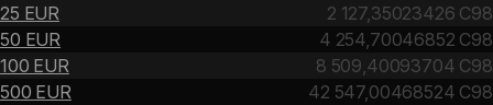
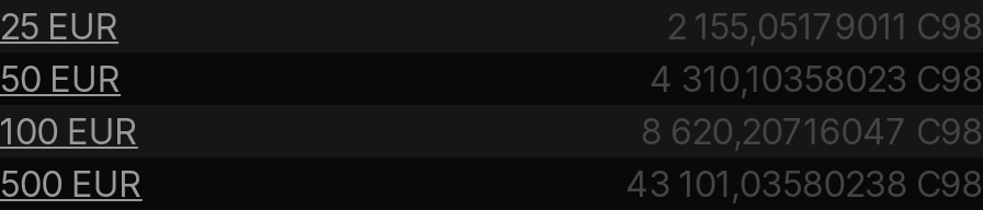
- 2 127,35023426 C98
+ 2 155,05179011 C98

- 4 254,70046852 C98
+ 4 310,10358023 C98

- 8 509,40093704 C98
+ 8 620,20716047 C98

- 42 547,00468524 C98
+ 43 101,03580238 C98
